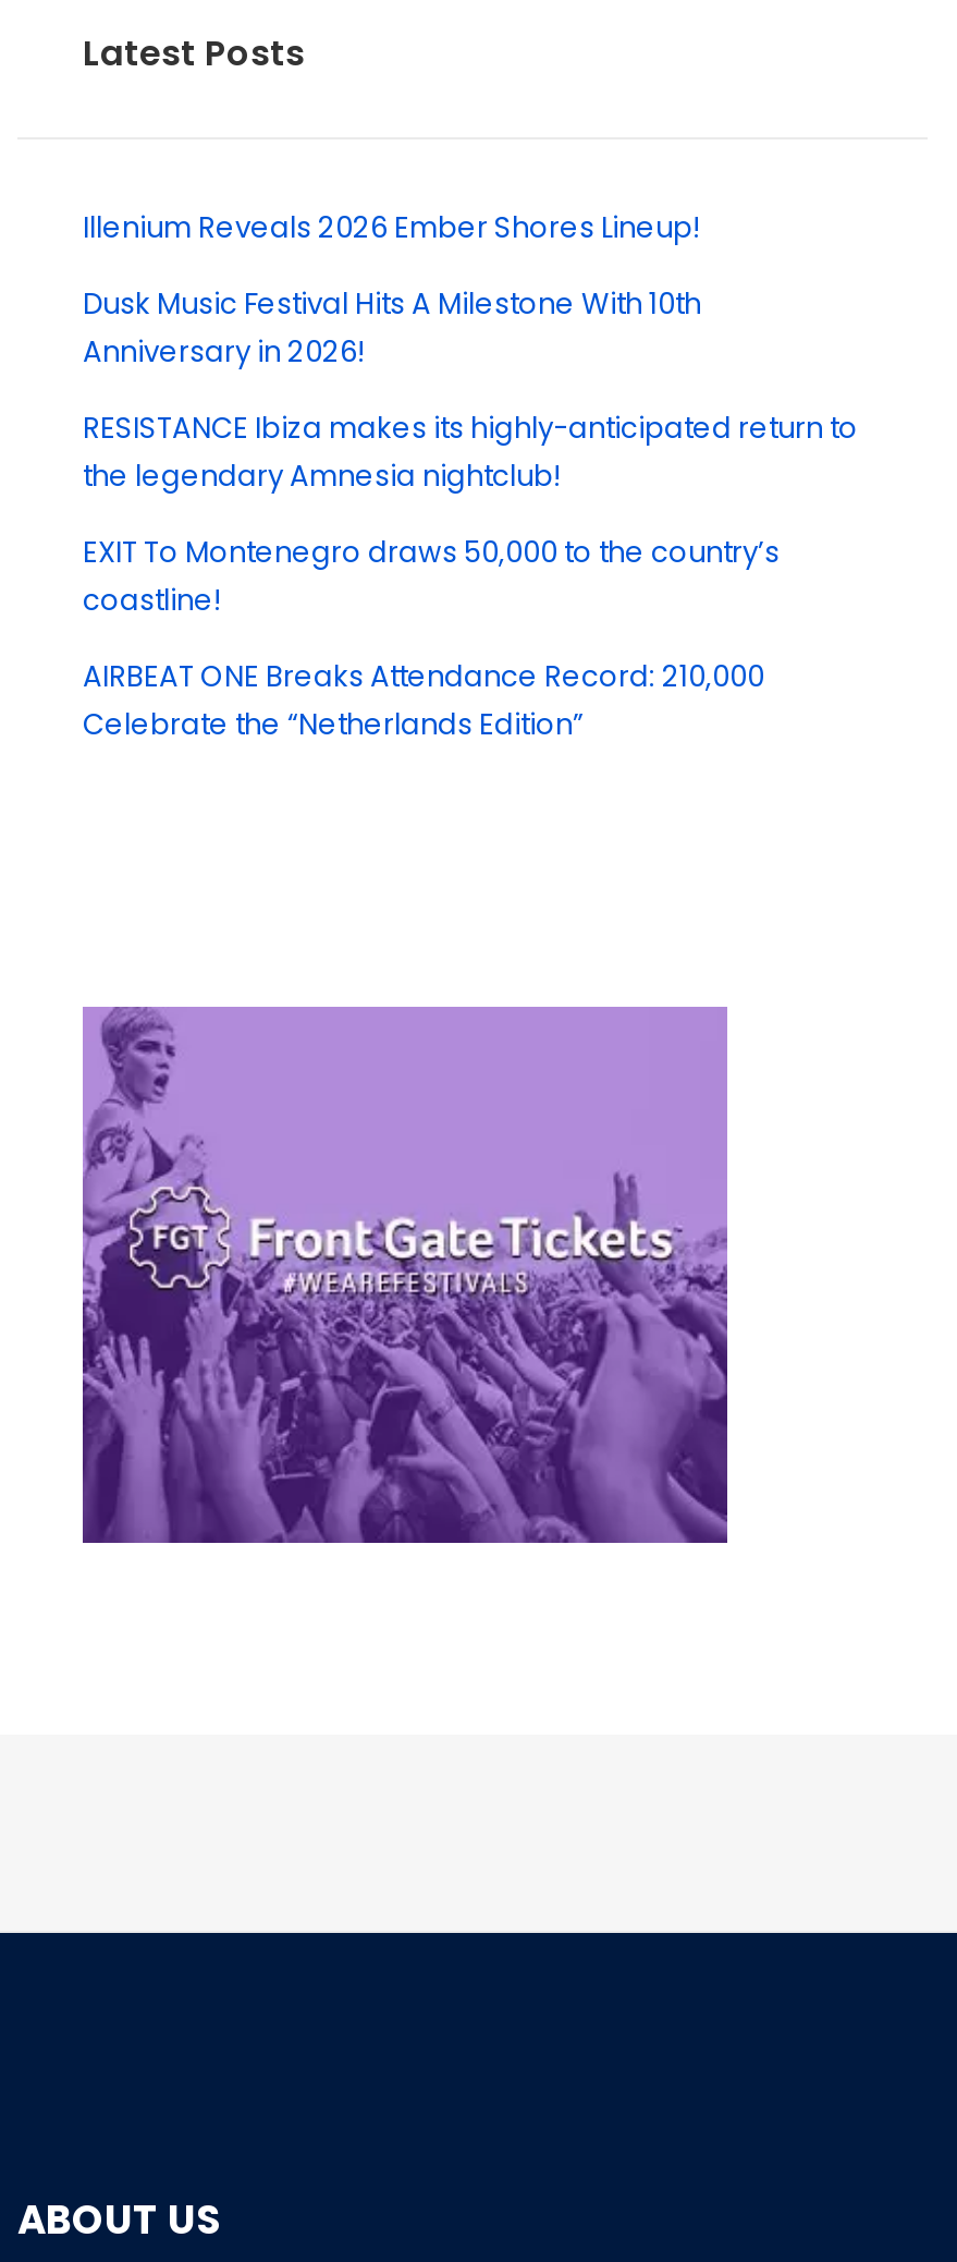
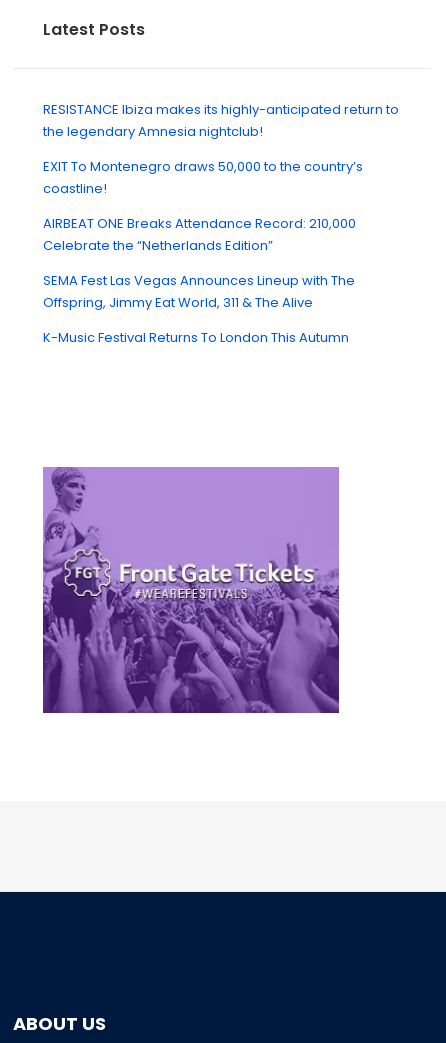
- Illenium Reveals 2026 Ember Shores Lineup!
- Dusk Music Festival Hits A Milestone With 10th
- Anniversary in 2026!

moved up: RESISTANCE Ibiza makes its highly-anticipated return to | the legendary Amnesia nightclub! | EXIT To Montenegro draws 50,000 to the country’s | coastline! | AIRBEAT ONE Breaks Attendance Record: 210,000 | Celebrate the “Netherlands Edition”

+ SEMA Fest Las Vegas Announces Lineup with The
+ Offspring, Jimmy Eat World, 311 & The Alive
+ K-Music Festival Returns To London This Autumn
